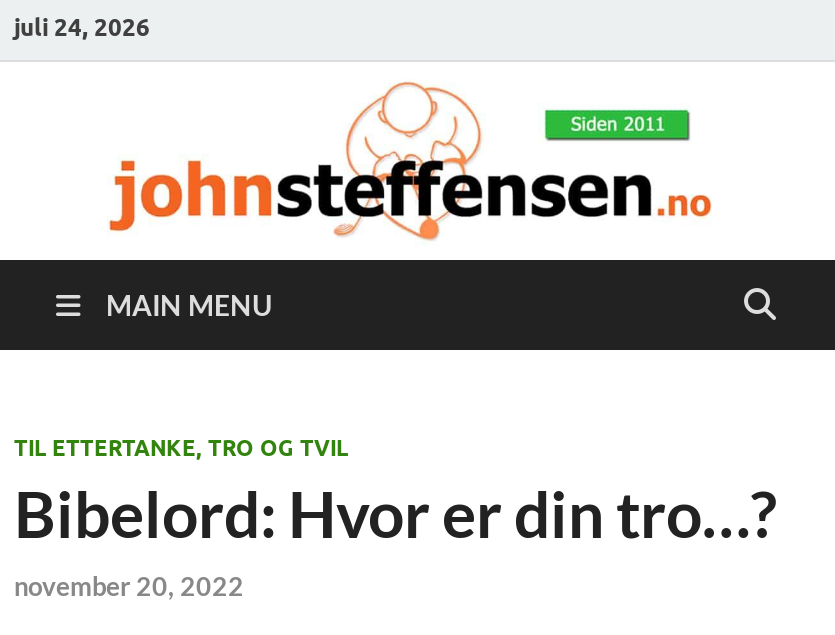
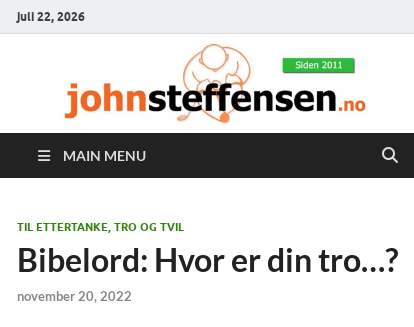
- juli 24, 2026
+ juli 22, 2026
